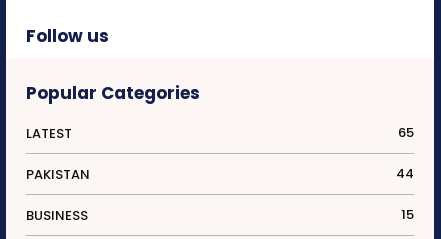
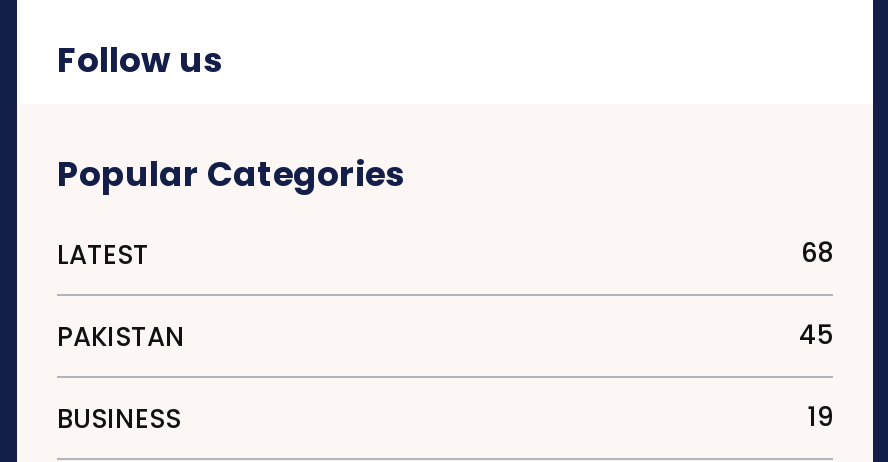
- 65
+ 68

- 44
+ 45

- 15
+ 19
